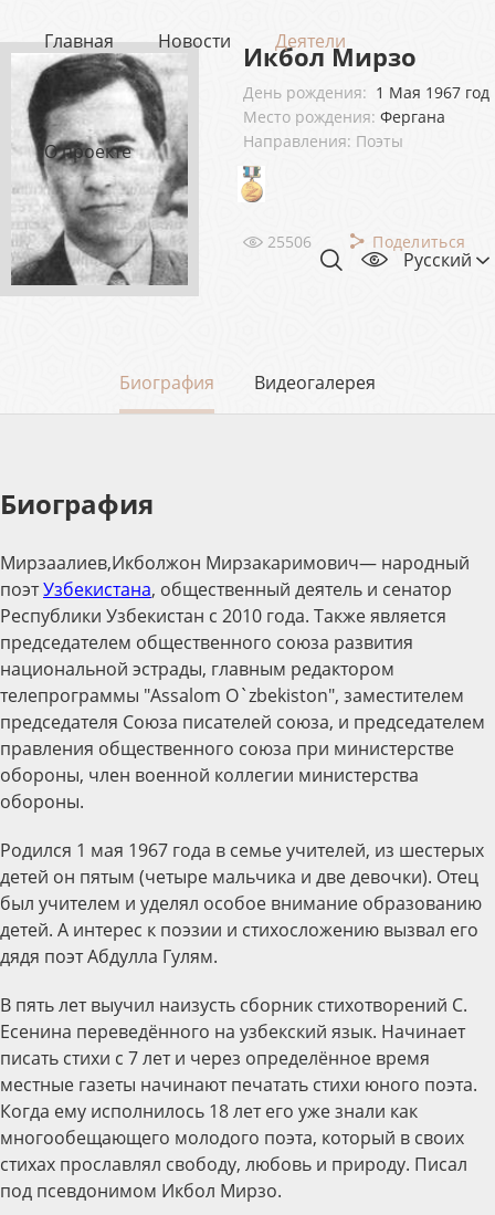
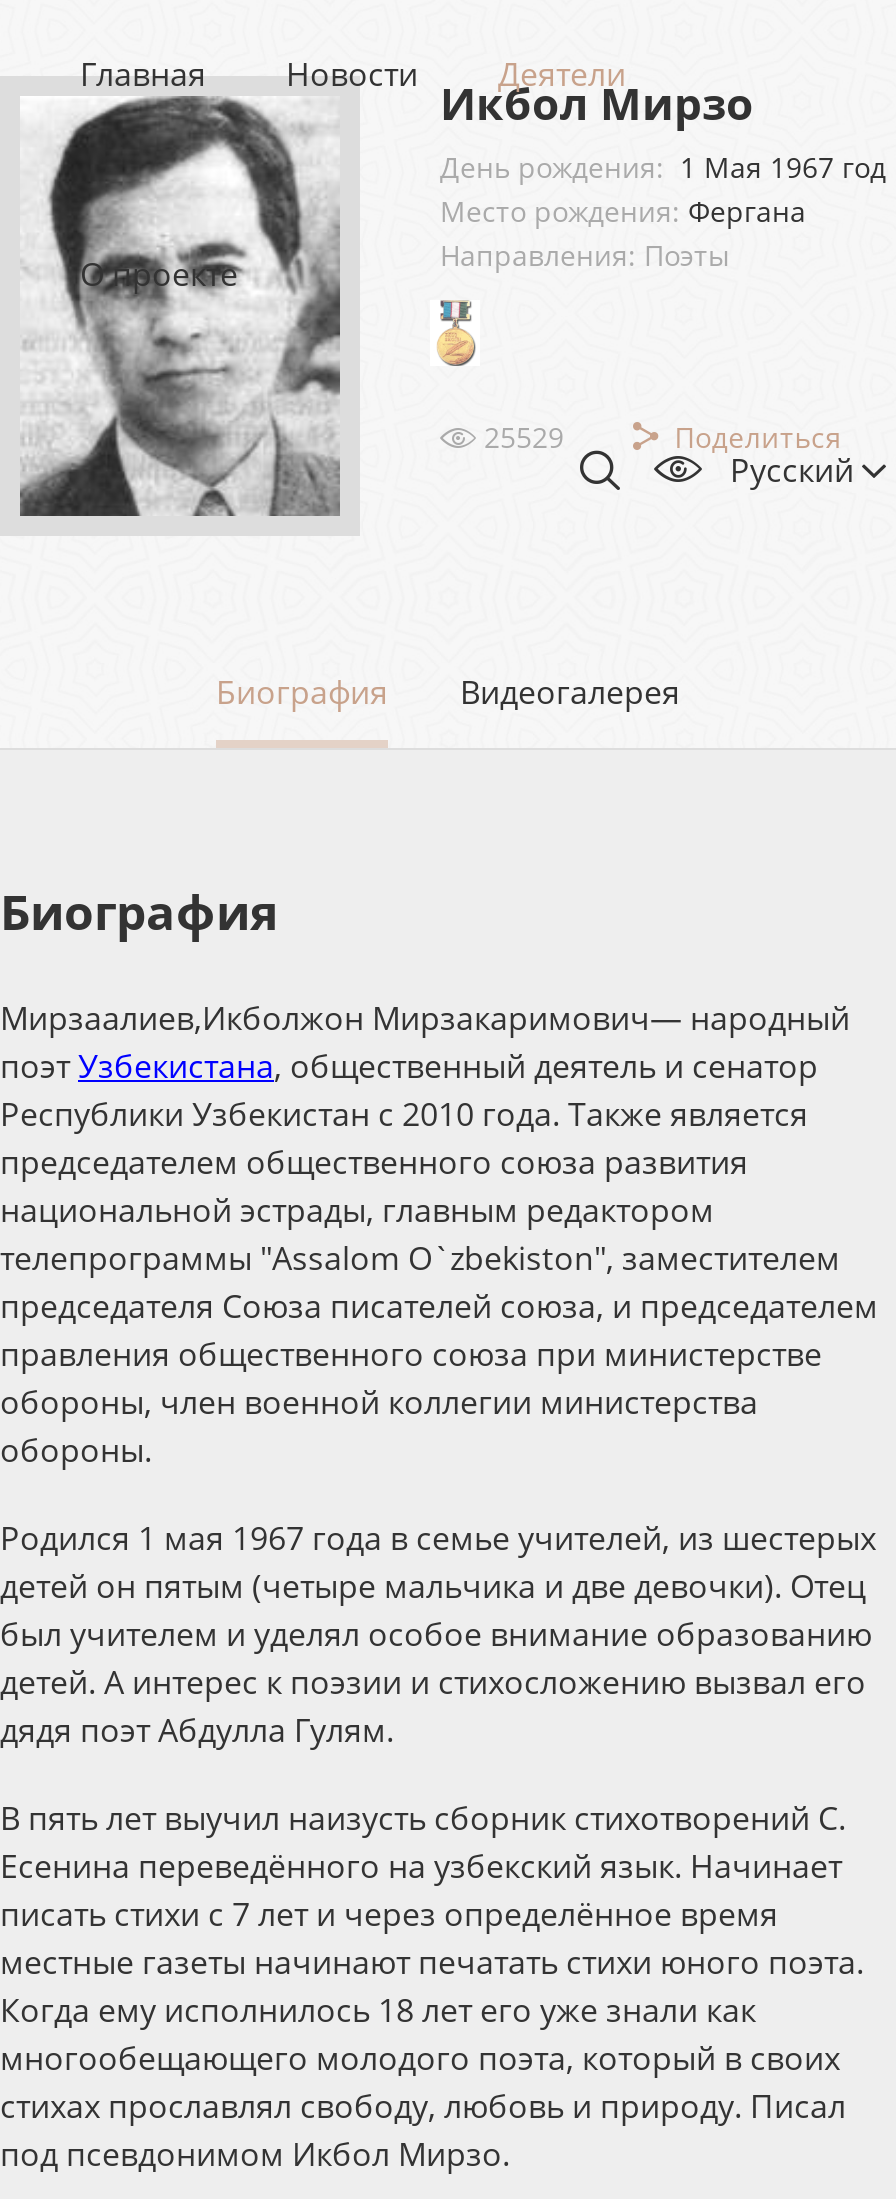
- 25506
+ 25529
